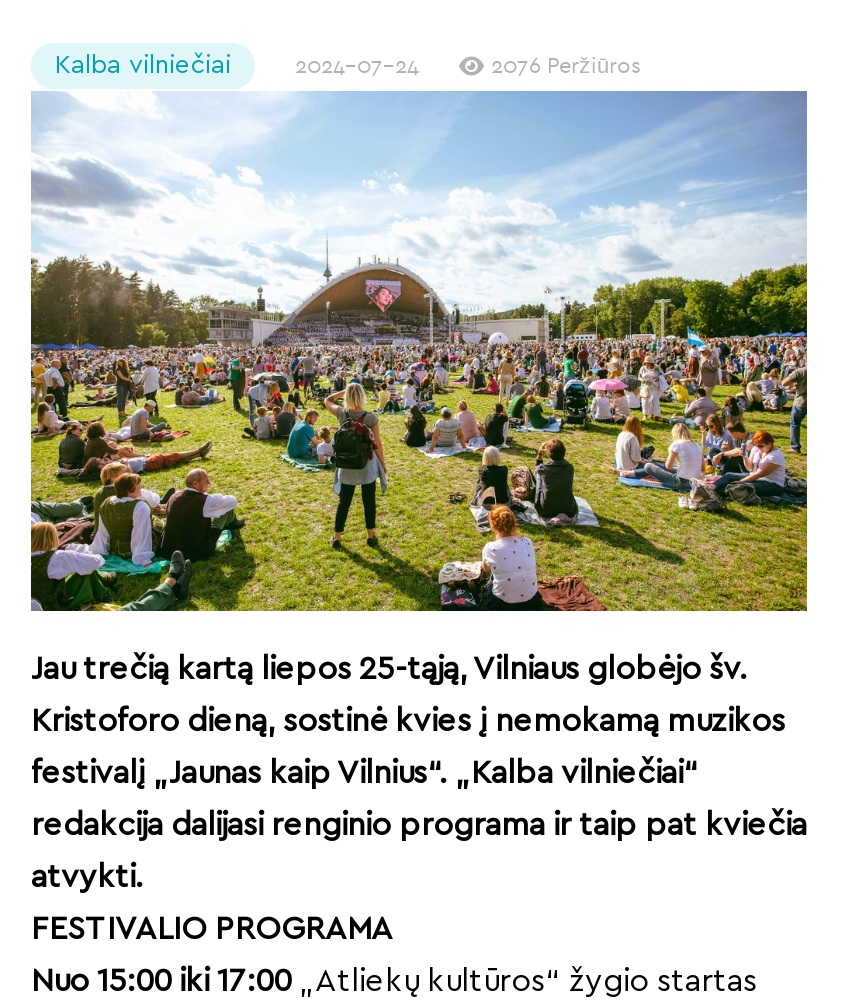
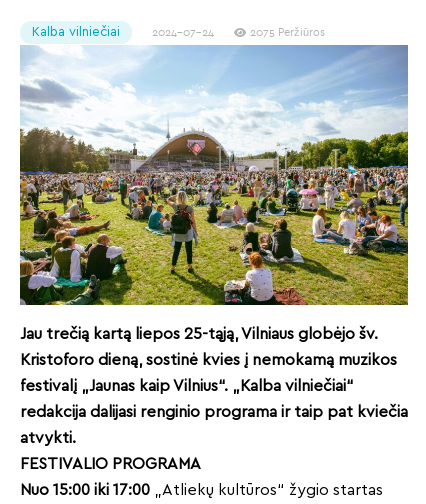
- 2076 Peržiūros
+ 2075 Peržiūros
